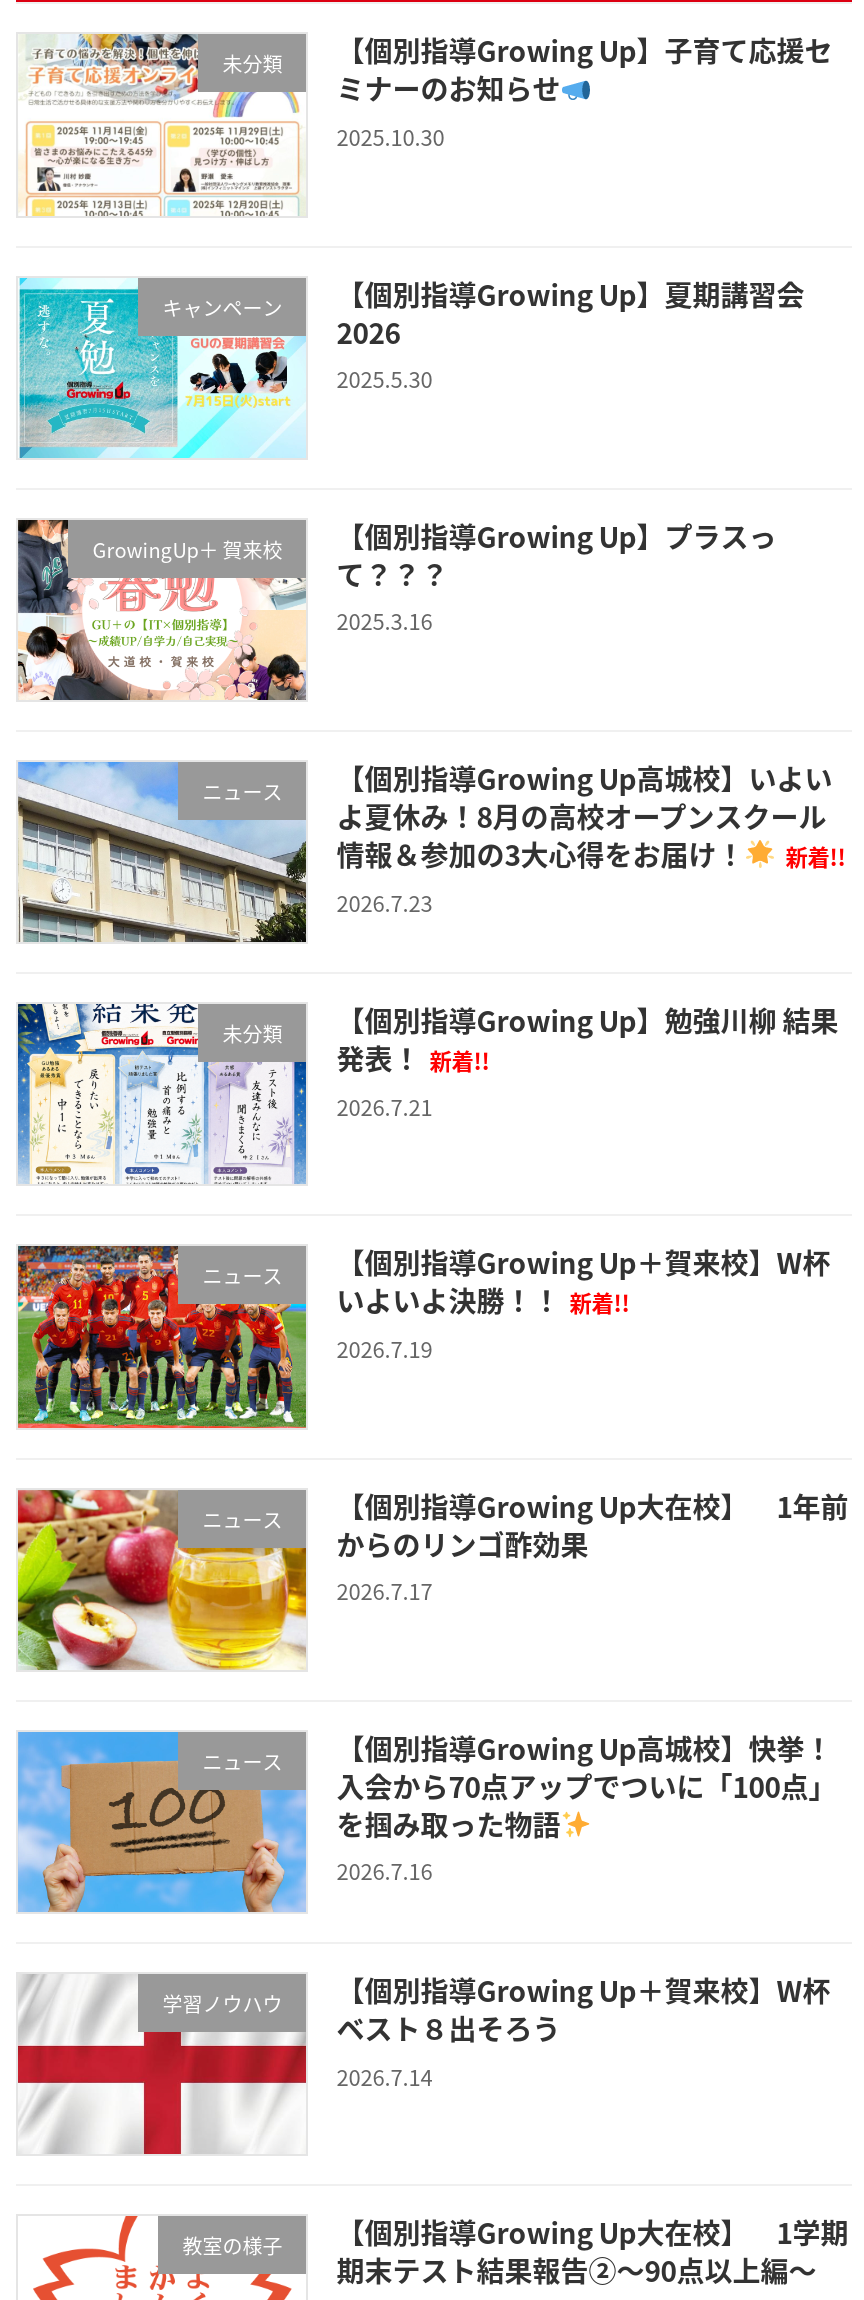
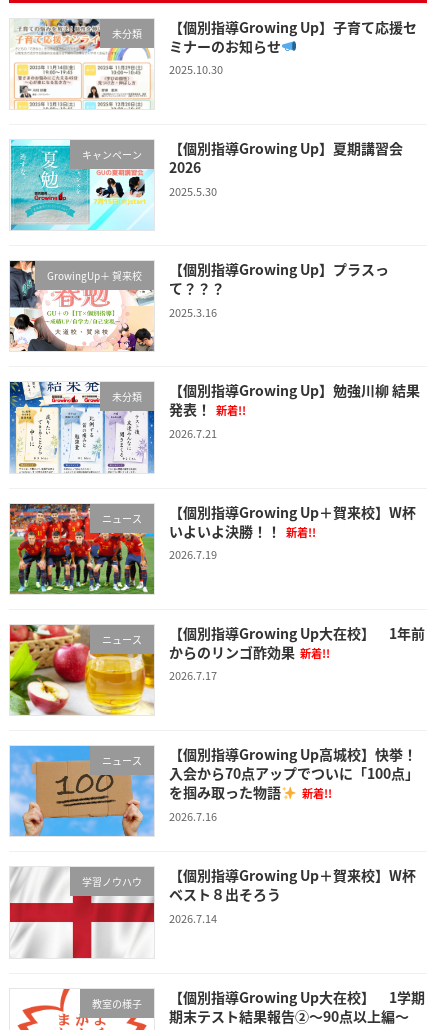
- [image]
- ニュース
- 【個別指導Growing Up高城校】いよい
- よ夏休み！8月の高校オープンスクール
- 情報＆参加の3大心得をお届け！
- 新着!!
- 2026.7.23

- からのリンゴ酢効果
+ からのリンゴ酢効果 新着!!

+ 新着!!
